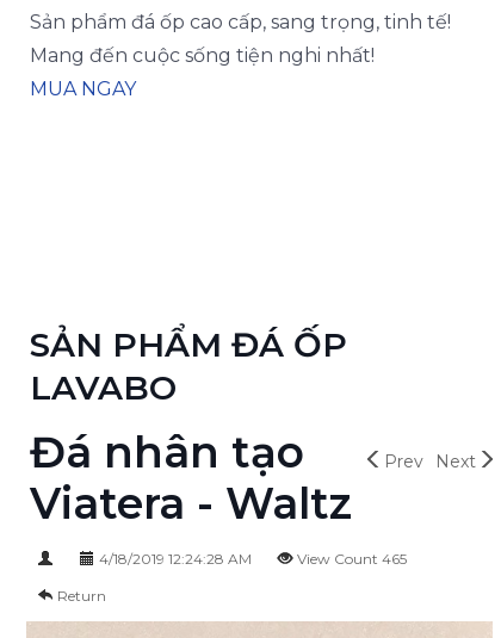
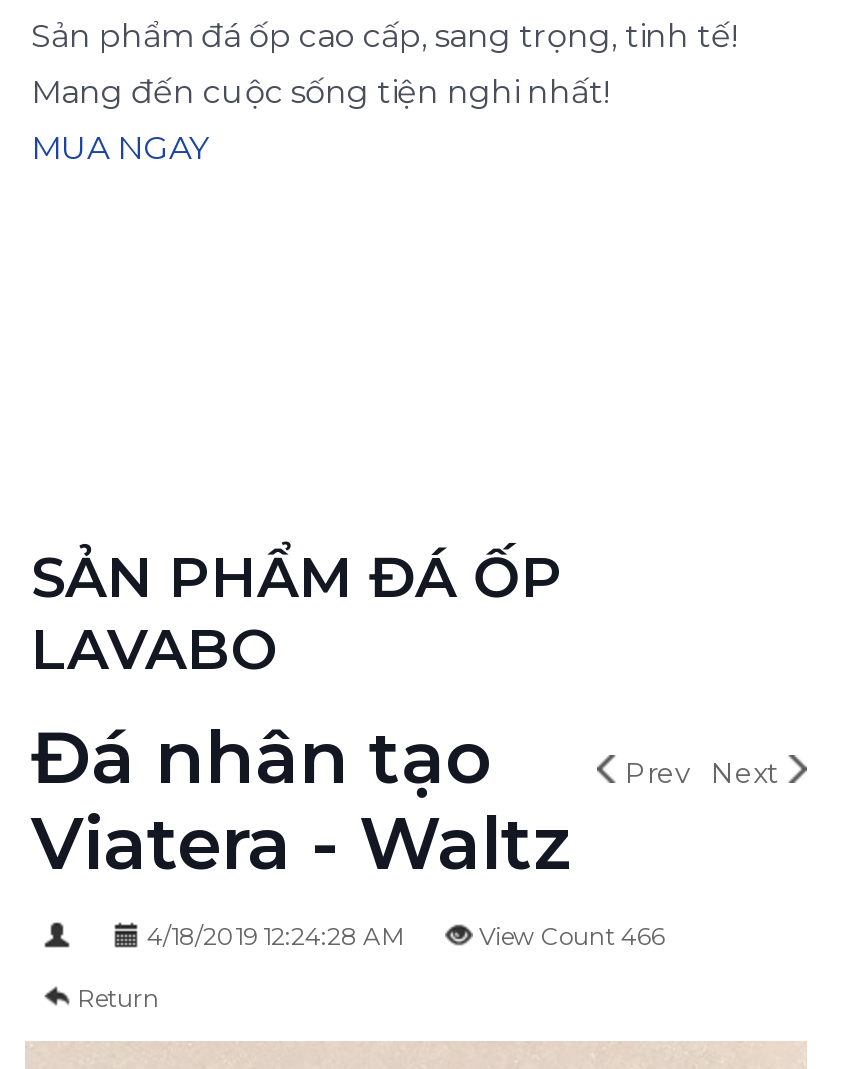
- View Count 465
+ View Count 466
